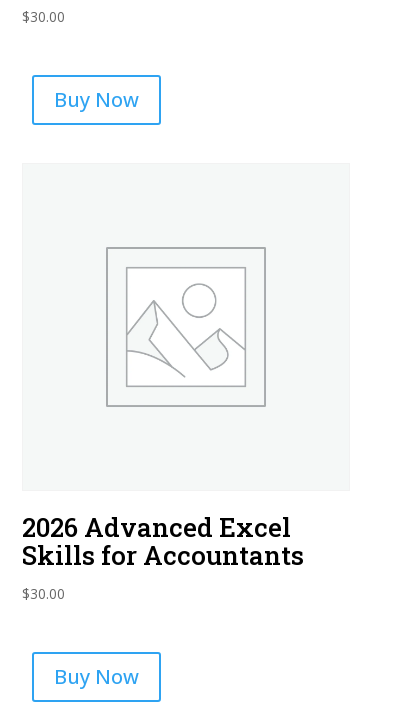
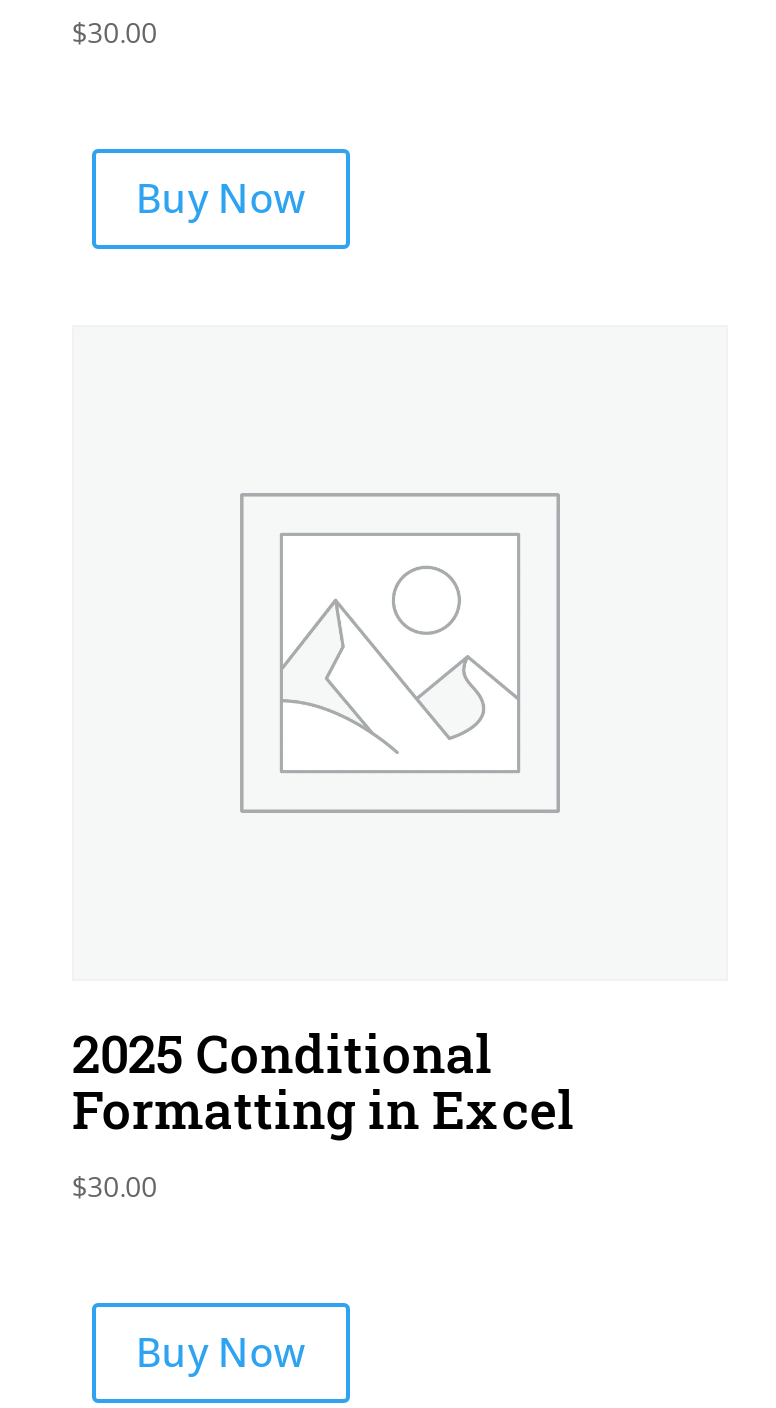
- 2026 Advanced Excel
- Skills for Accountants
+ 2025 Conditional
+ Formatting in Excel
